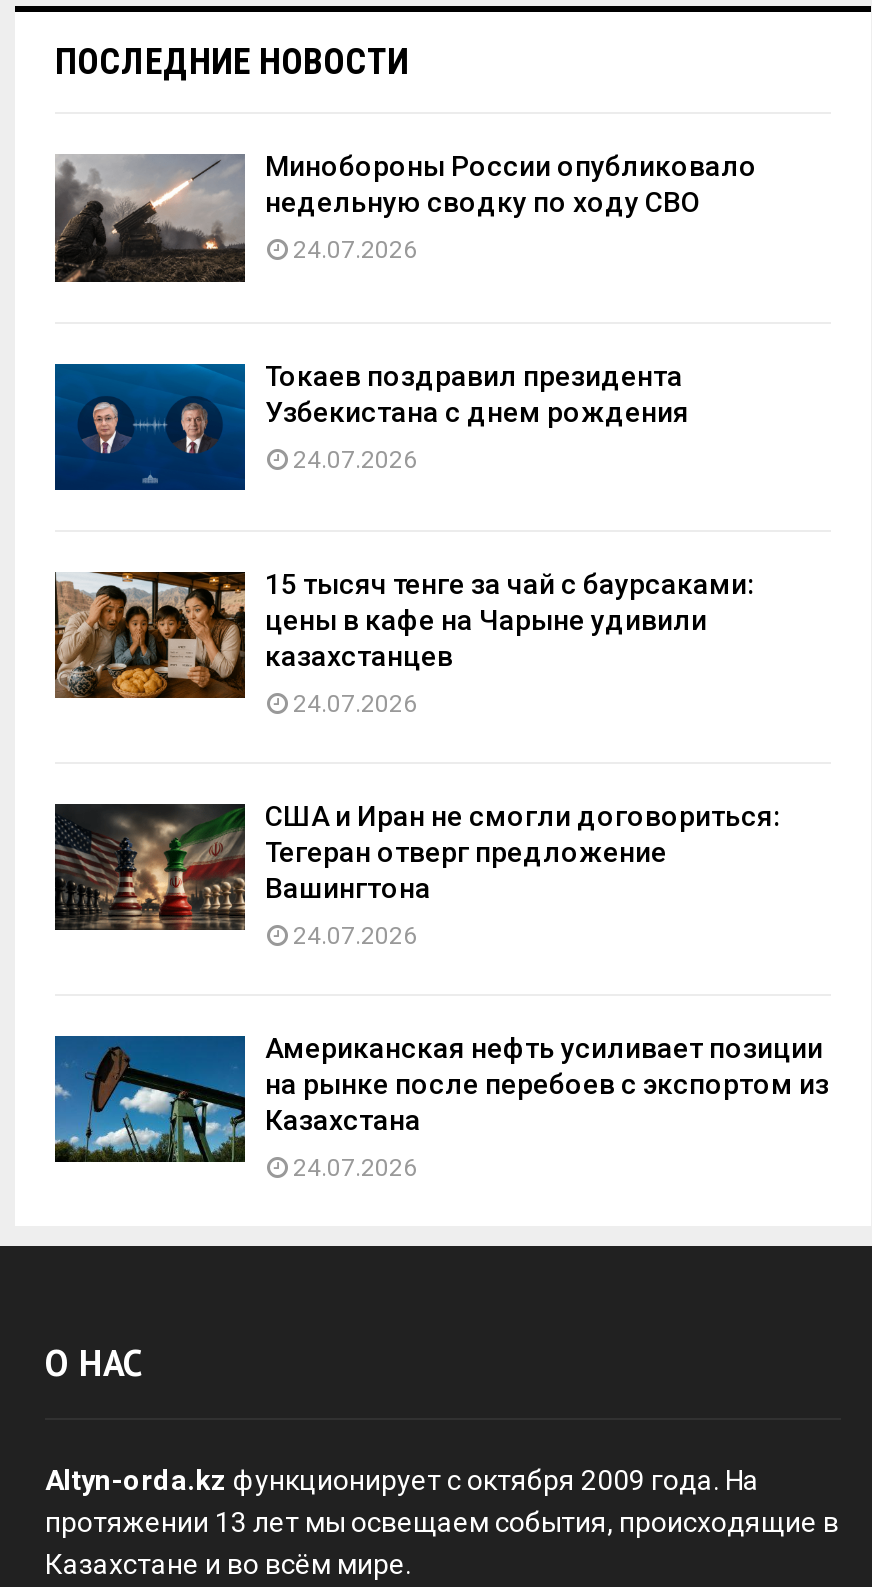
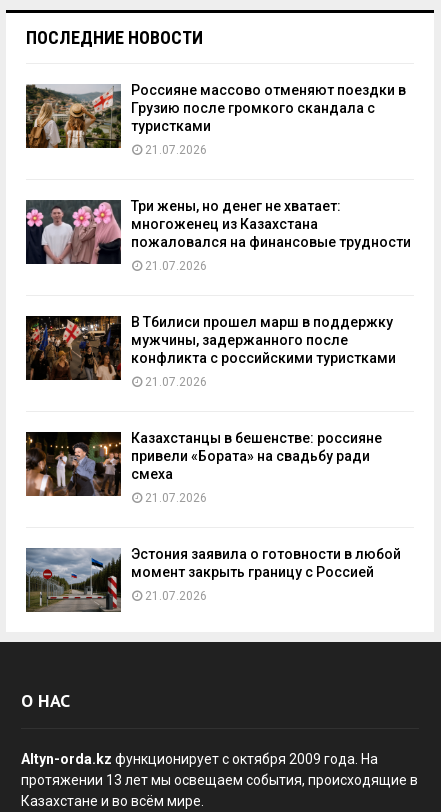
- [image]
- Минобороны России опубликовало
- недельную сводку по ходу СВО
+ [image]
+ Россияне массово отменяют поездки в
+ Грузию после громкого скандала с
+ туристками

- 24.07.2026
+ 21.07.2026

- [image]
- Токаев поздравил президента
- Узбекистана с днем рождения
+ [image]
+ Три жены, но денег не хватает:
+ многоженец из Казахстана
+ пожаловался на финансовые трудности

- 24.07.2026
+ 21.07.2026

- [image]
- 15 тысяч тенге за чай с баурсаками:
- цены в кафе на Чарыне удивили
- казахстанцев
+ [image]
+ В Тбилиси прошел марш в поддержку
+ мужчины, задержанного после
+ конфликта с российскими туристками

- 24.07.2026
+ 21.07.2026

- [image]
- США и Иран не смогли договориться:
- Тегеран отверг предложение
- Вашингтона
+ [image]
+ Казахстанцы в бешенстве: россияне
+ привели «Бората» на свадьбу ради
+ смеха

- 24.07.2026
+ 21.07.2026

- [image]
- Американская нефть усиливает позиции
- на рынке после перебоев с экспортом из
- Казахстана
+ [image]
+ Эстония заявила о готовности в любой
+ момент закрыть границу с Россией

- 24.07.2026
+ 21.07.2026
